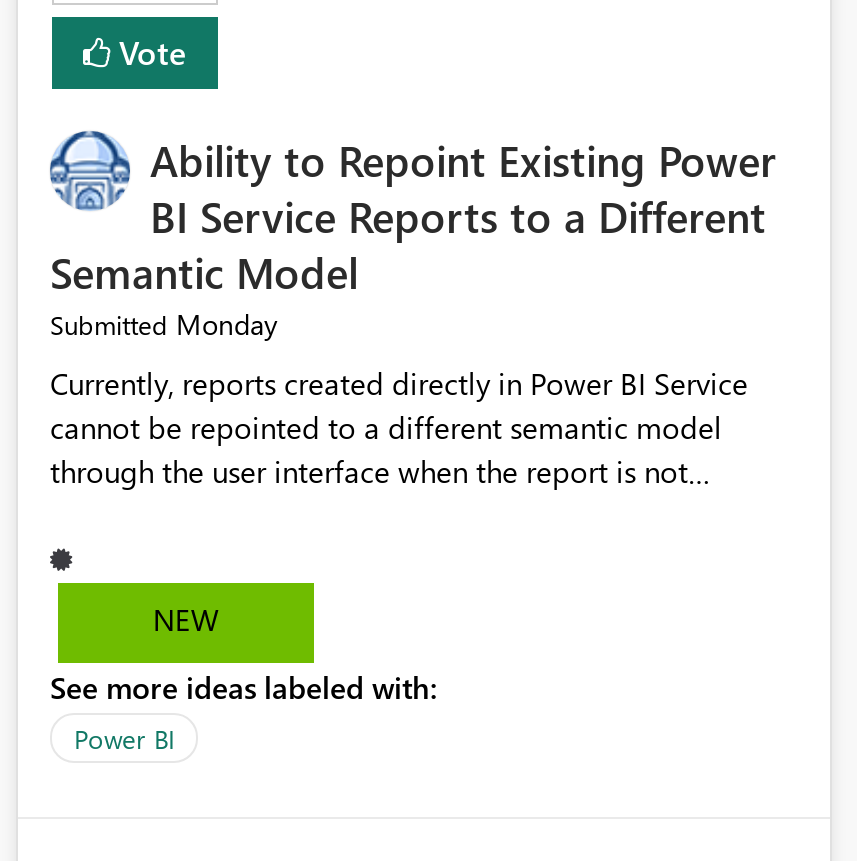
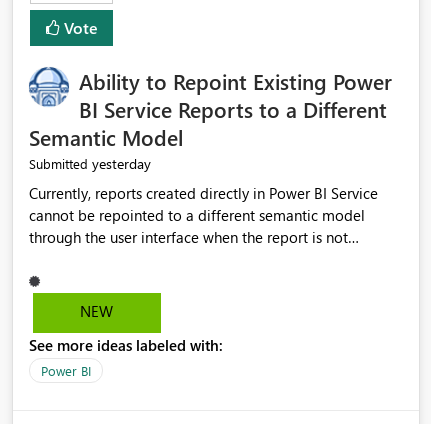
- Submitted Monday
+ Submitted yesterday
